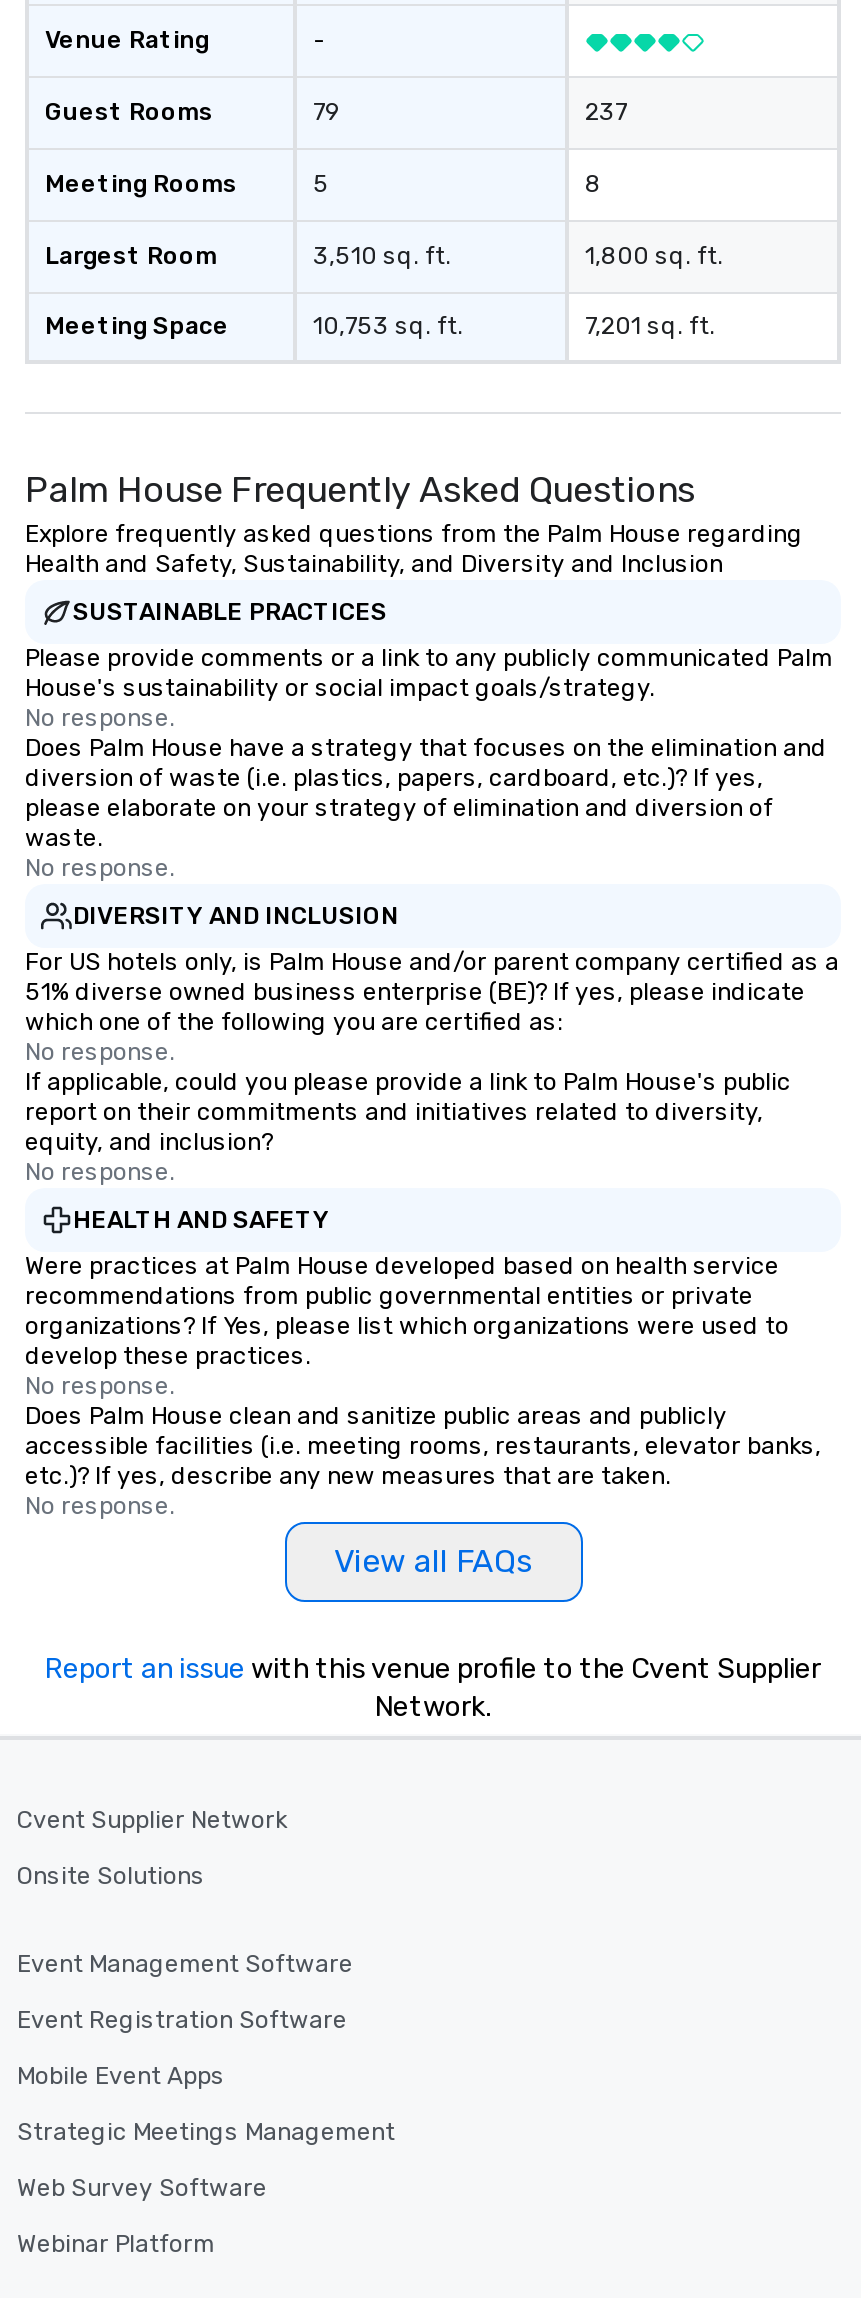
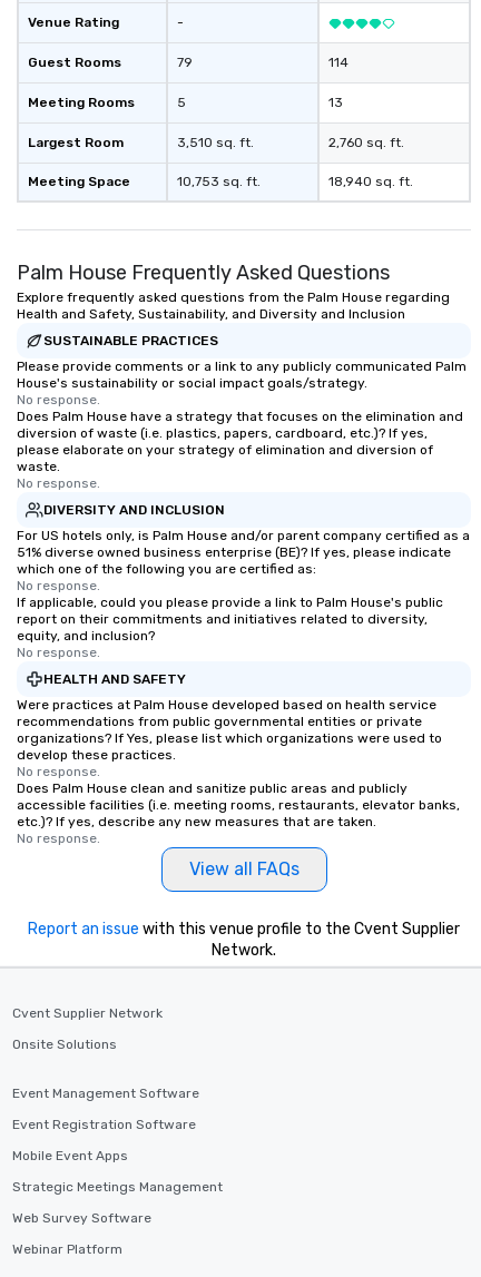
- 237
+ 114

- 8
+ 13

- 1,800 sq. ft.
+ 2,760 sq. ft.

- 7,201 sq. ft.
+ 18,940 sq. ft.
